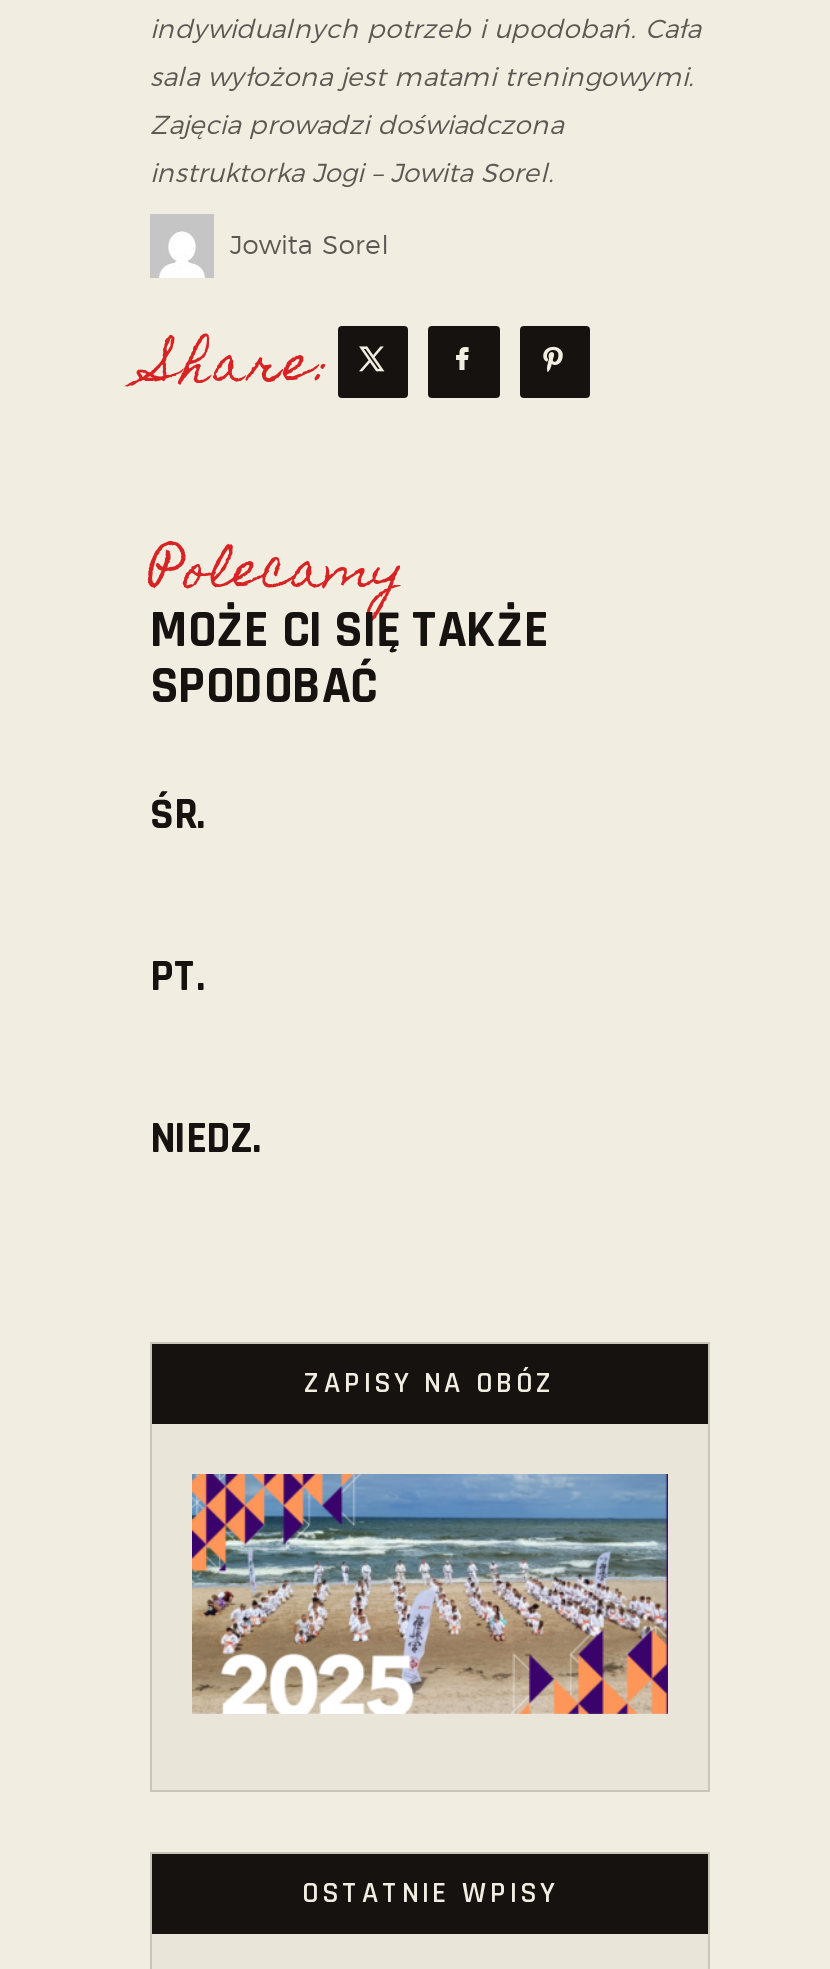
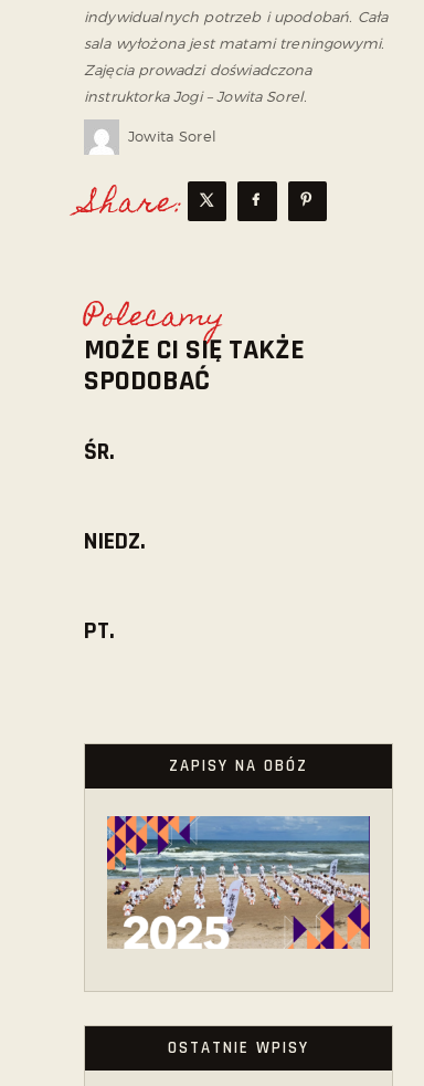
moved down: PT.

moved up: NIEDZ.
